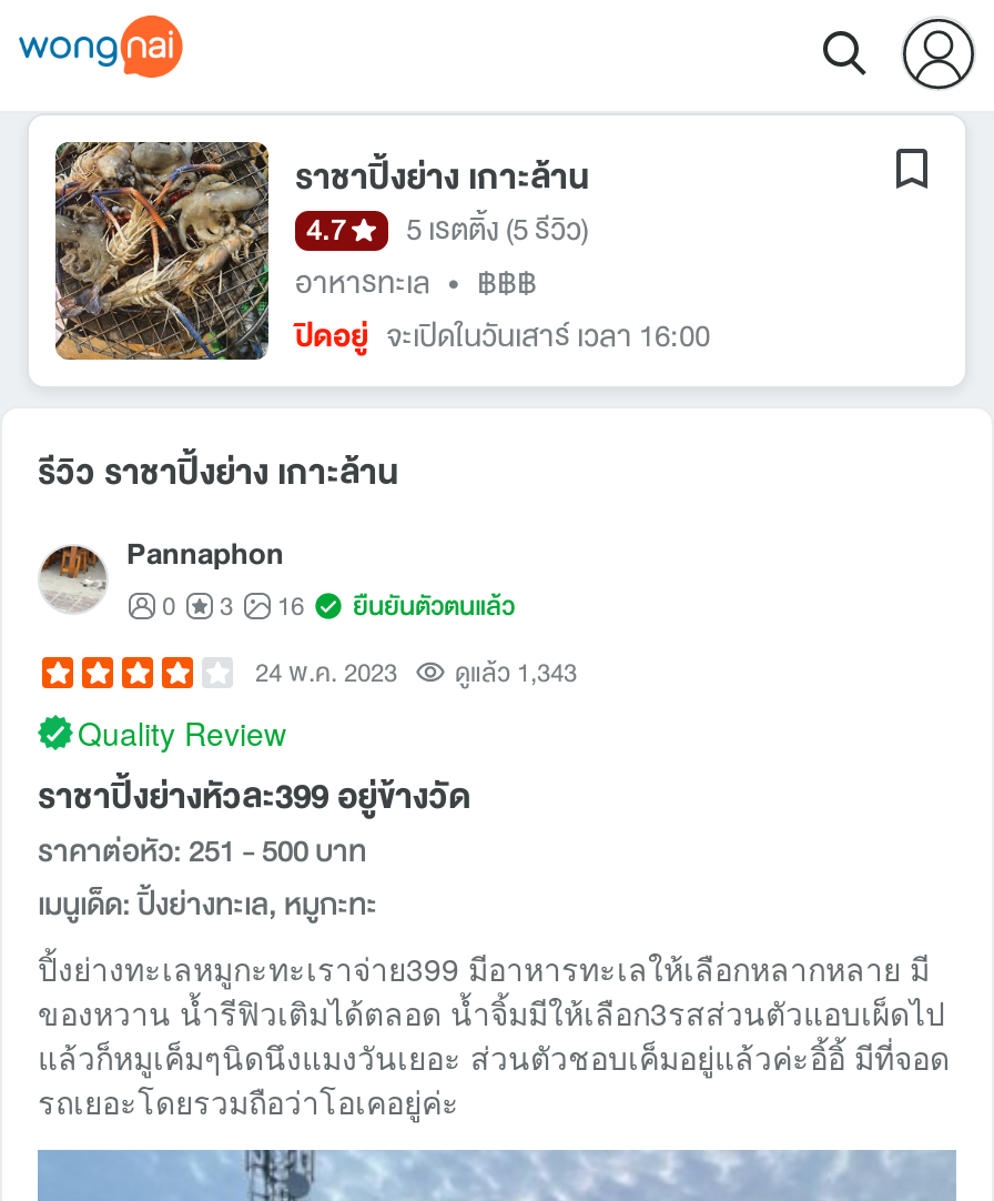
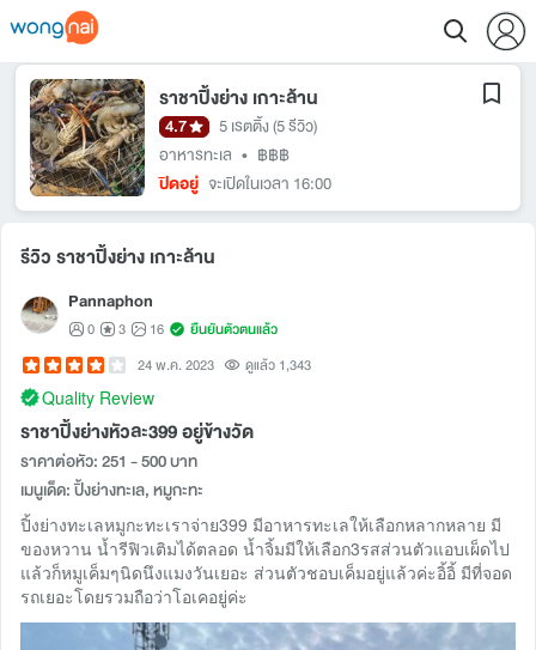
- ปิดอยู่ จะเปิดในวันเสาร์ เวลา 16:00
+ ปิดอยู่ จะเปิดในเวลา 16:00
